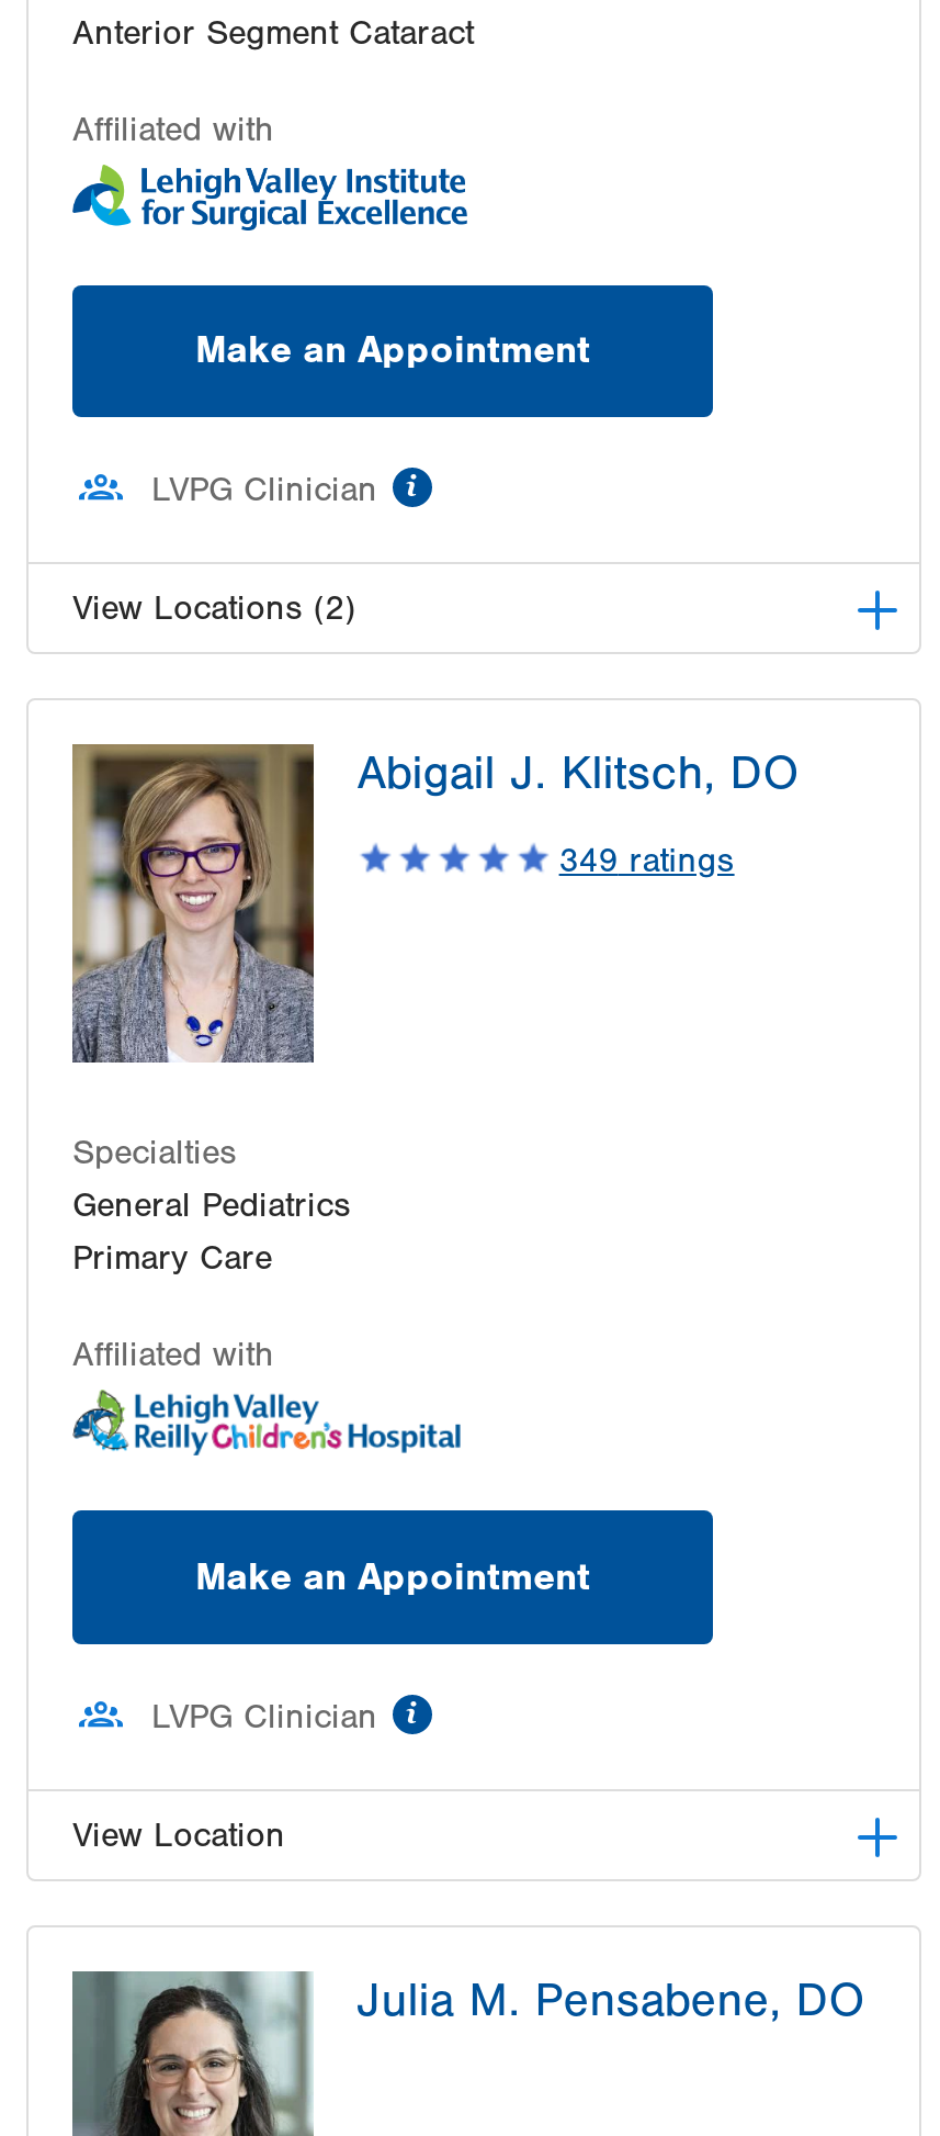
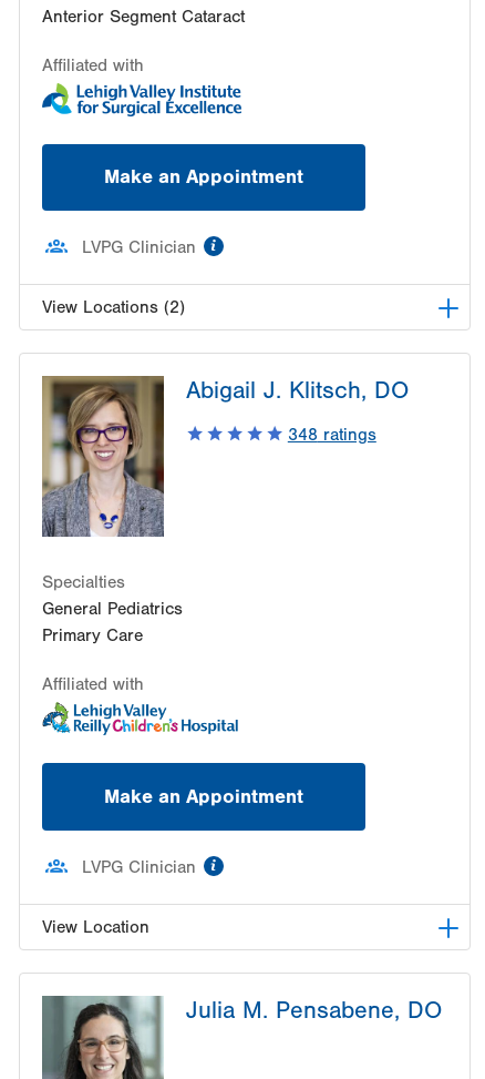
- 349 ratings
+ 348 ratings
